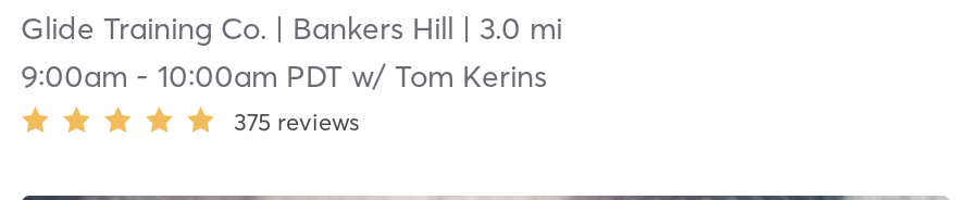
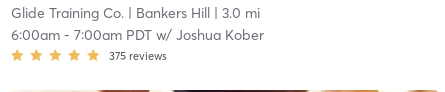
- 9:00am - 10:00am PDT w/ Tom Kerins
+ 6:00am - 7:00am PDT w/ Joshua Kober
